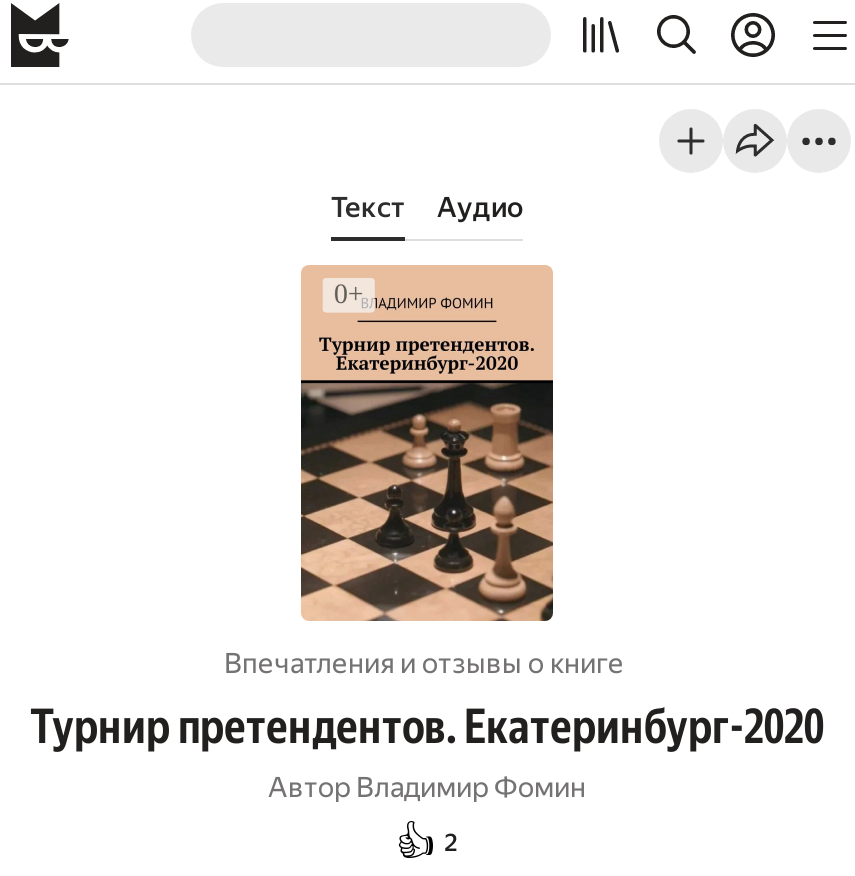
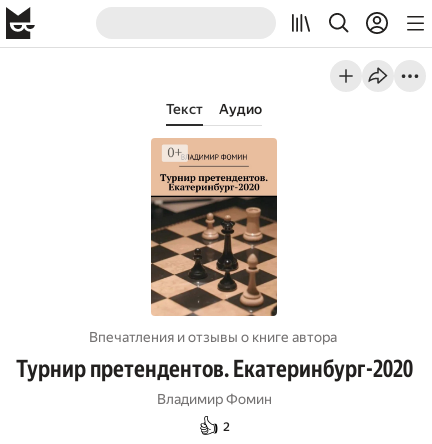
- Впечатления и отзывы о книге
+ Впечатления и отзывы о книге автора

- Автор Владимир Фомин
+ Владимир Фомин
